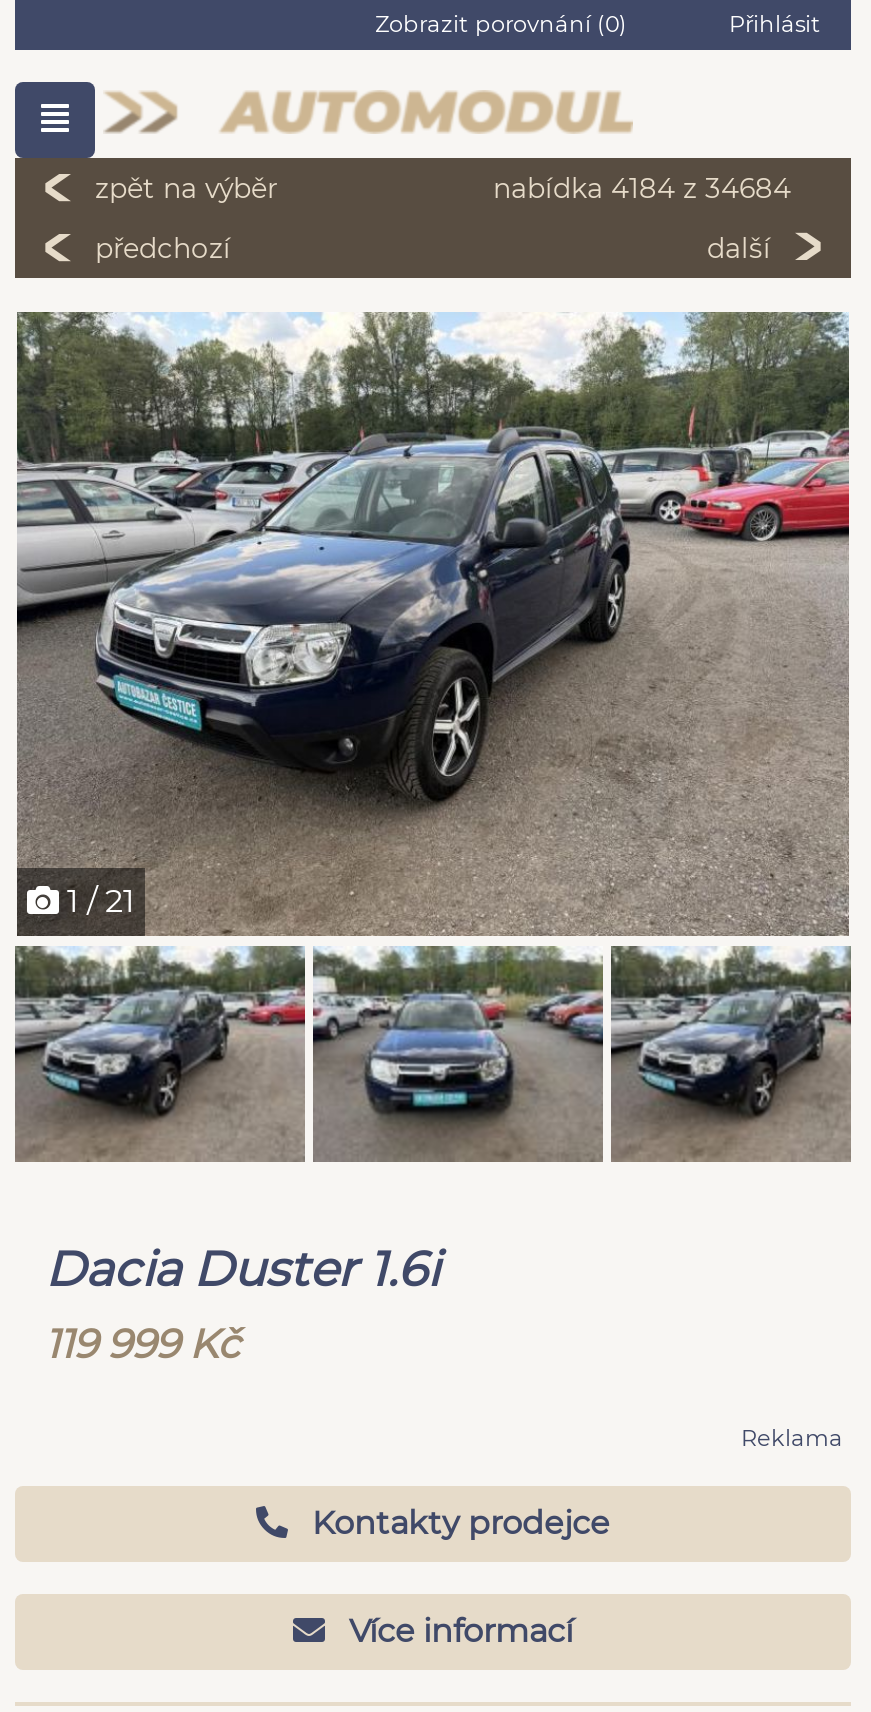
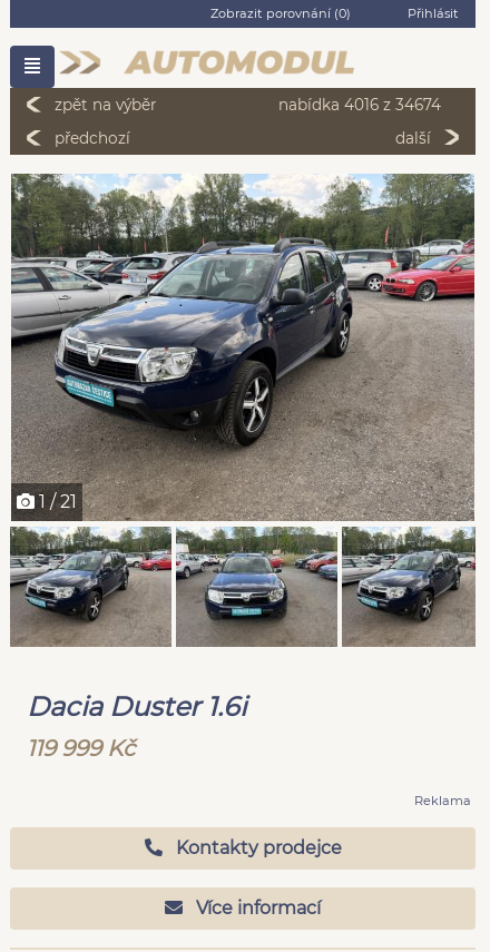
- nabídka 4184 z 34684
+ nabídka 4016 z 34674
